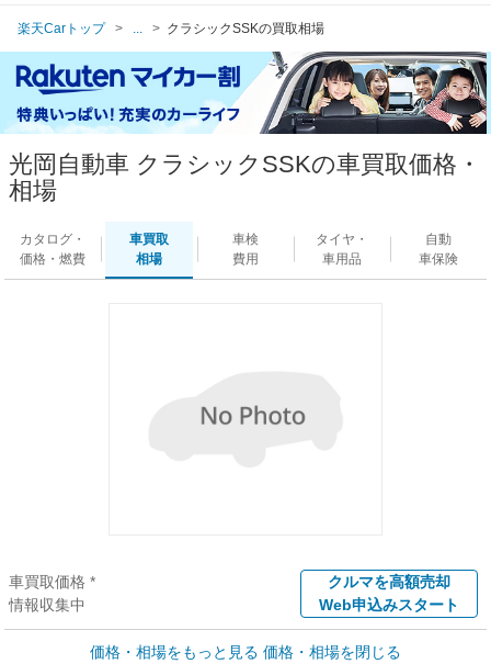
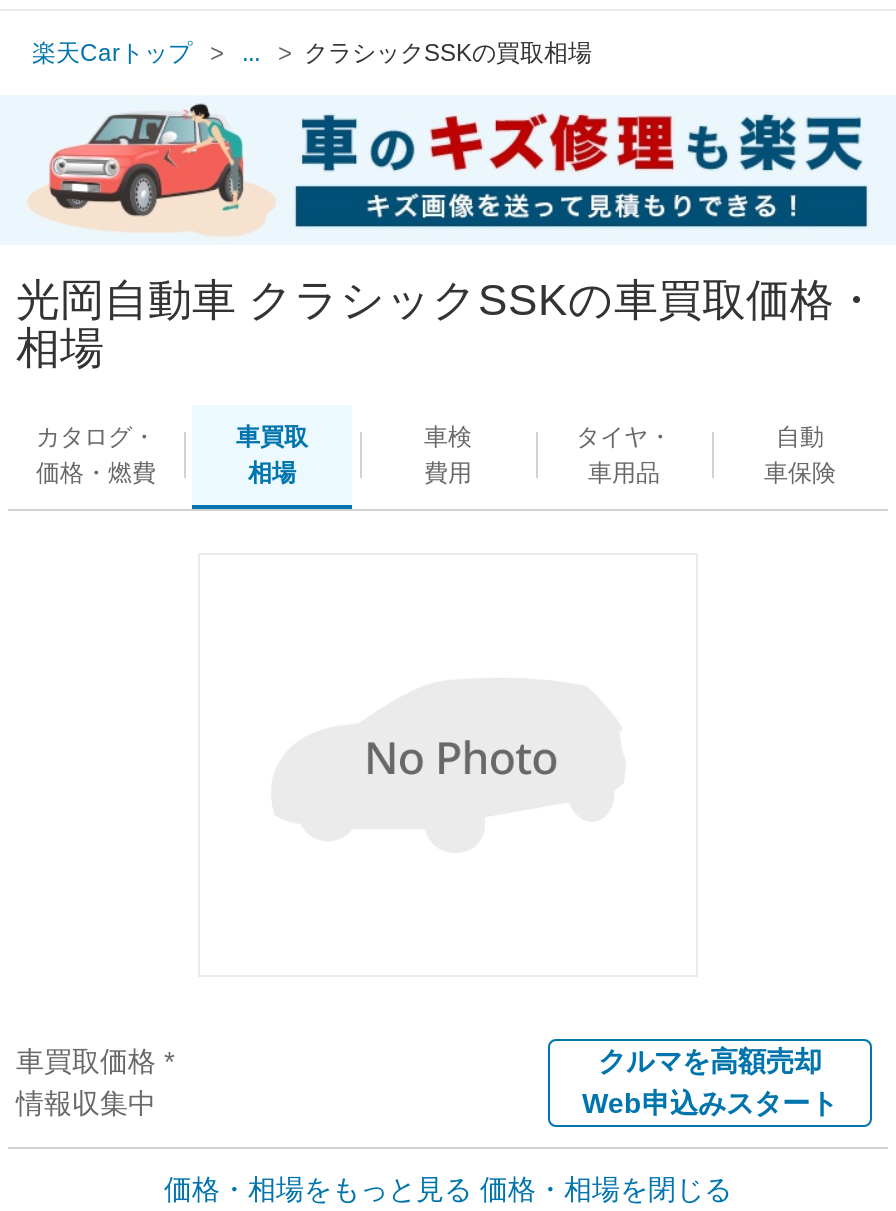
- [image]
+ [image]
